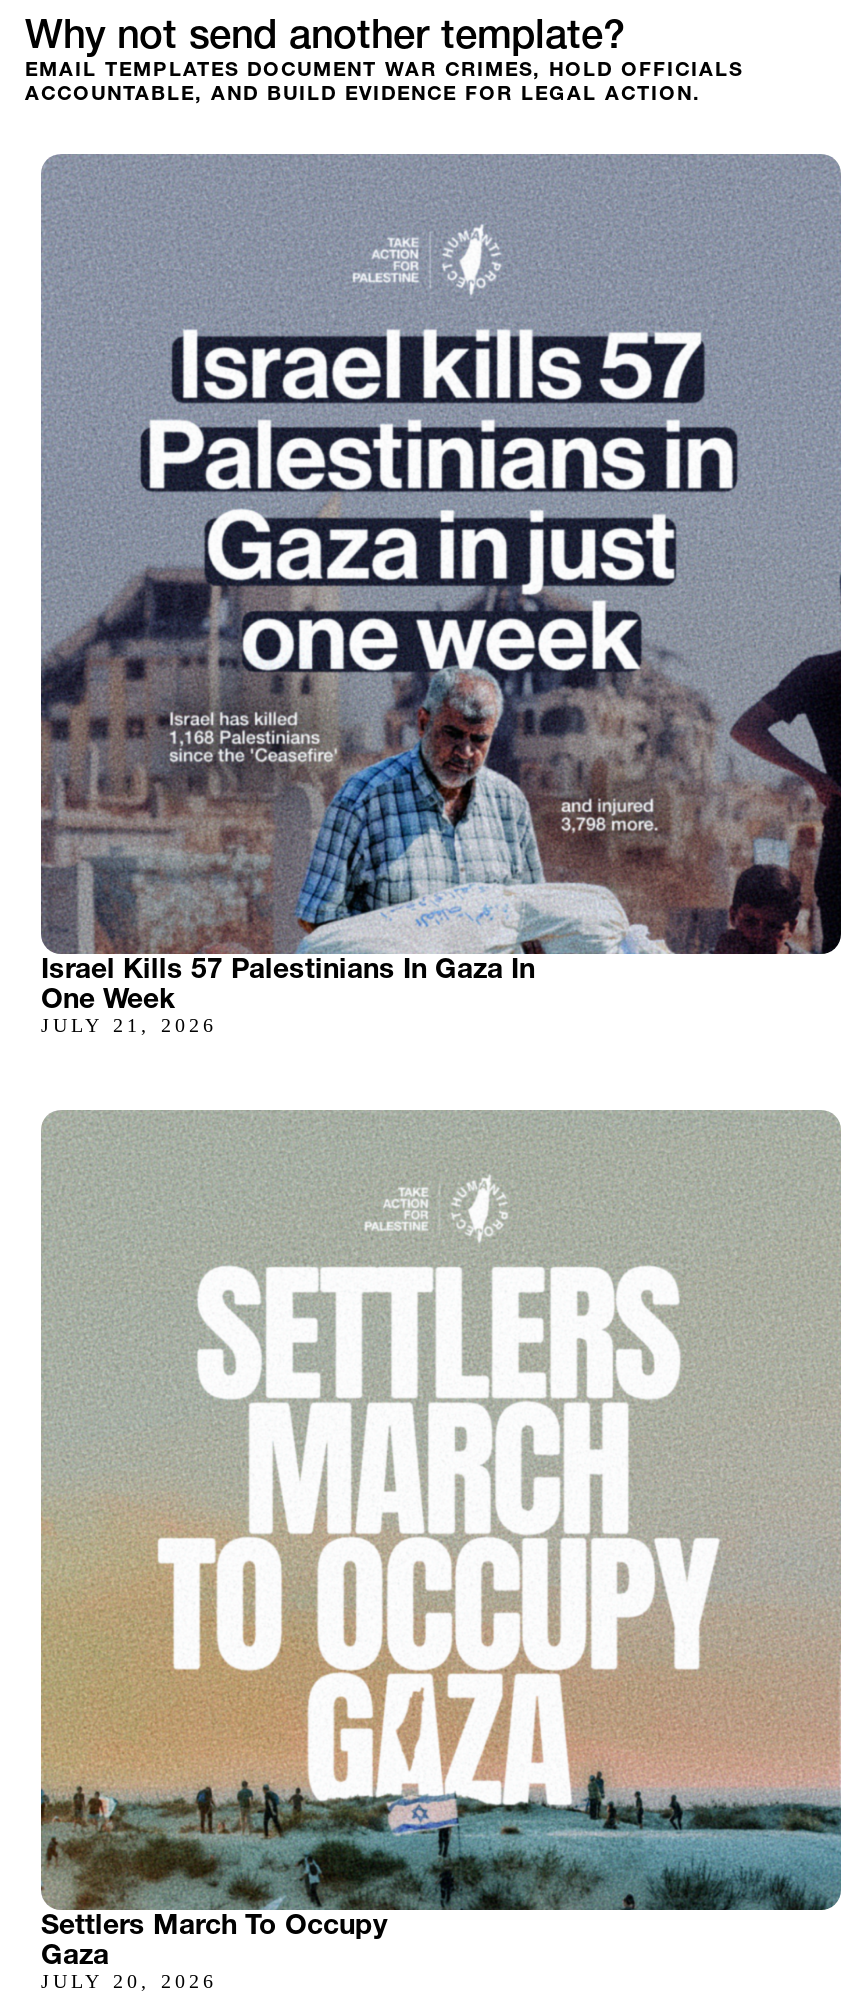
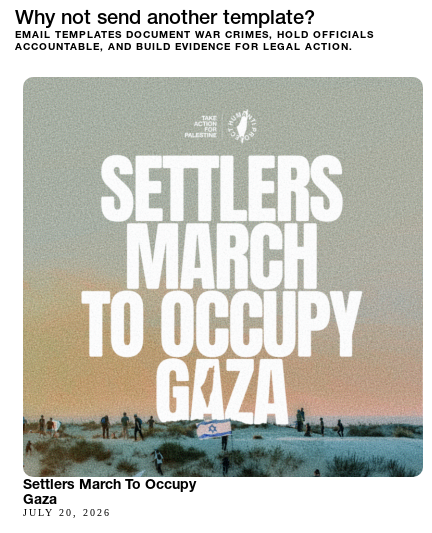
- [image]
- Israel Kills 57 Palestinians In Gaza In
- One Week
- JULY 21, 2026
